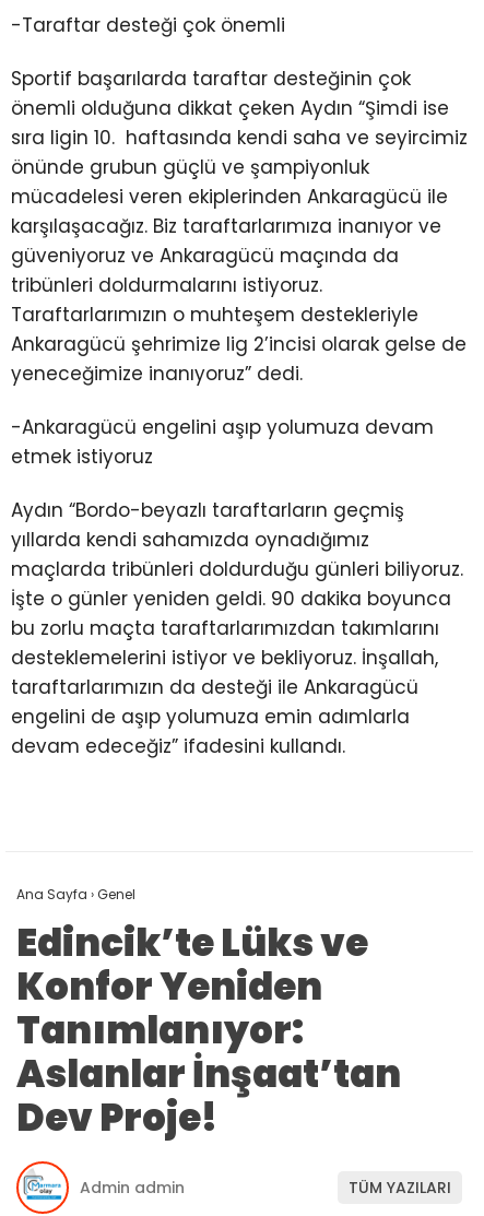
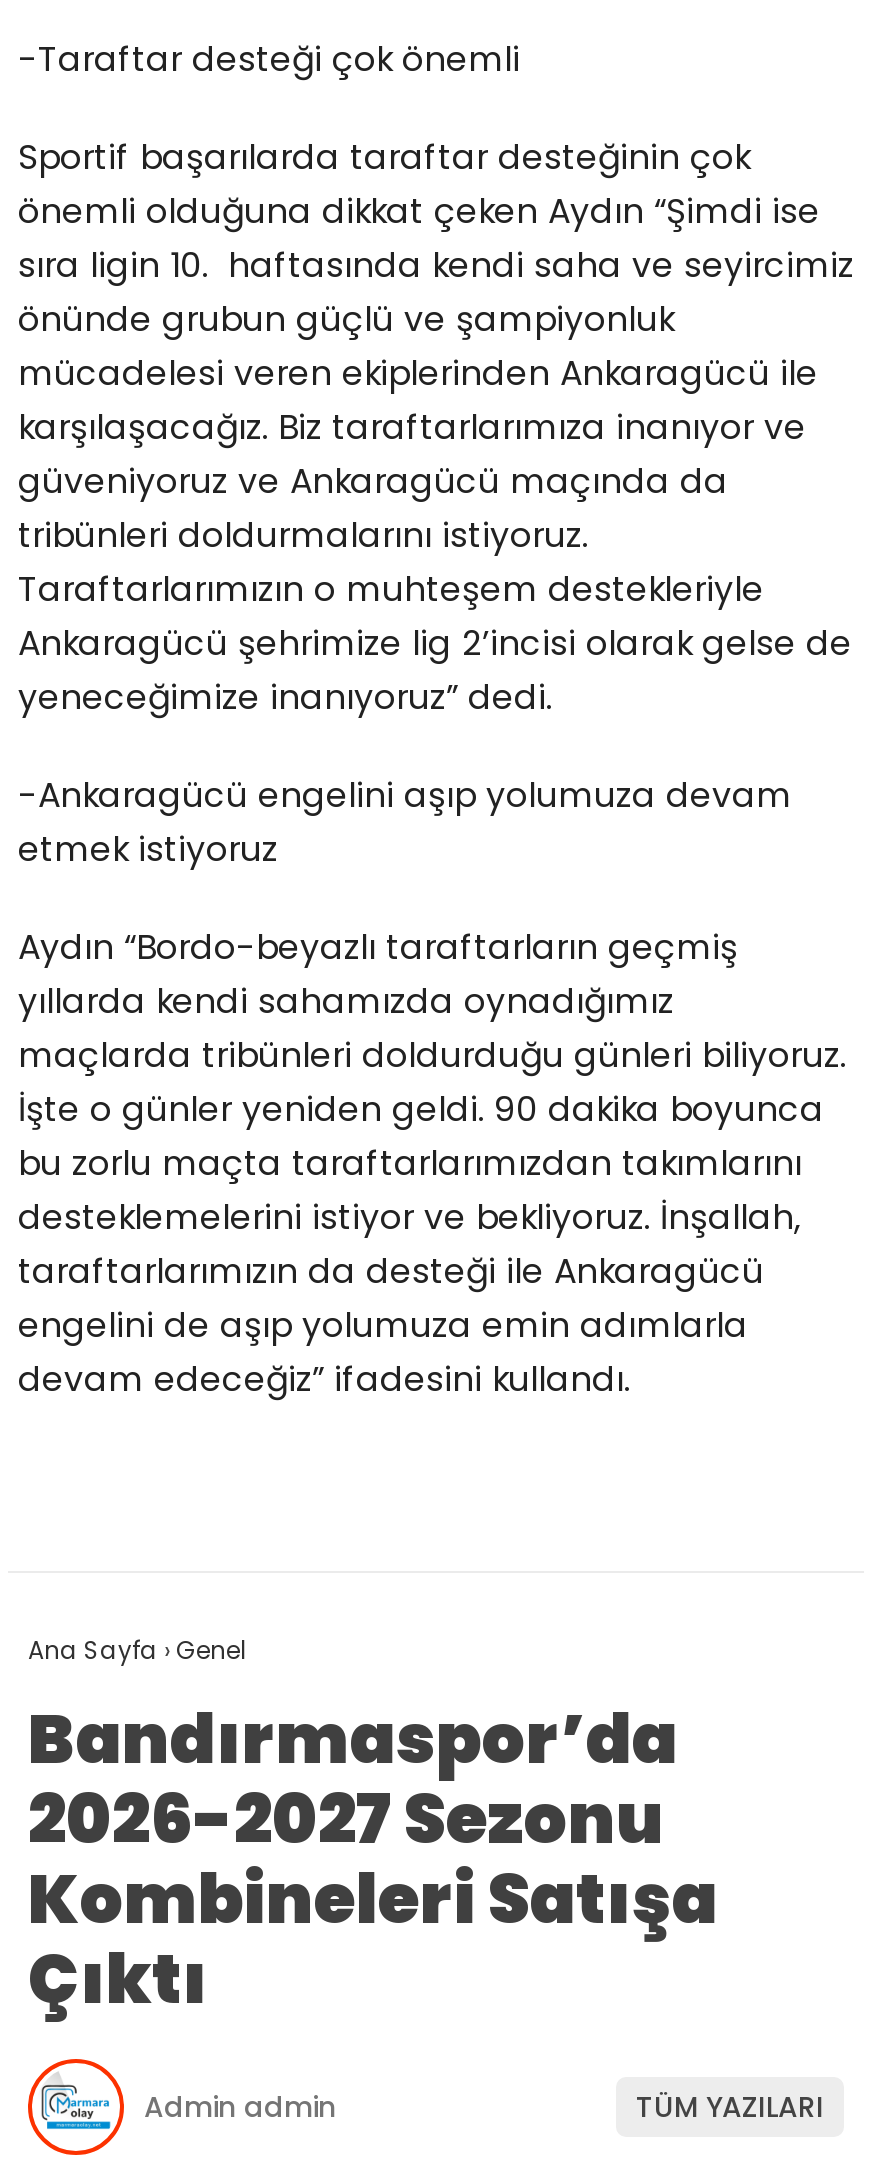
- Edincik’te Lüks ve
- Konfor Yeniden
- Tanımlanıyor:
- Aslanlar İnşaat’tan
- Dev Proje!
+ Bandırmaspor’da
+ 2026-2027 Sezonu
+ Kombineleri Satışa
+ Çıktı
